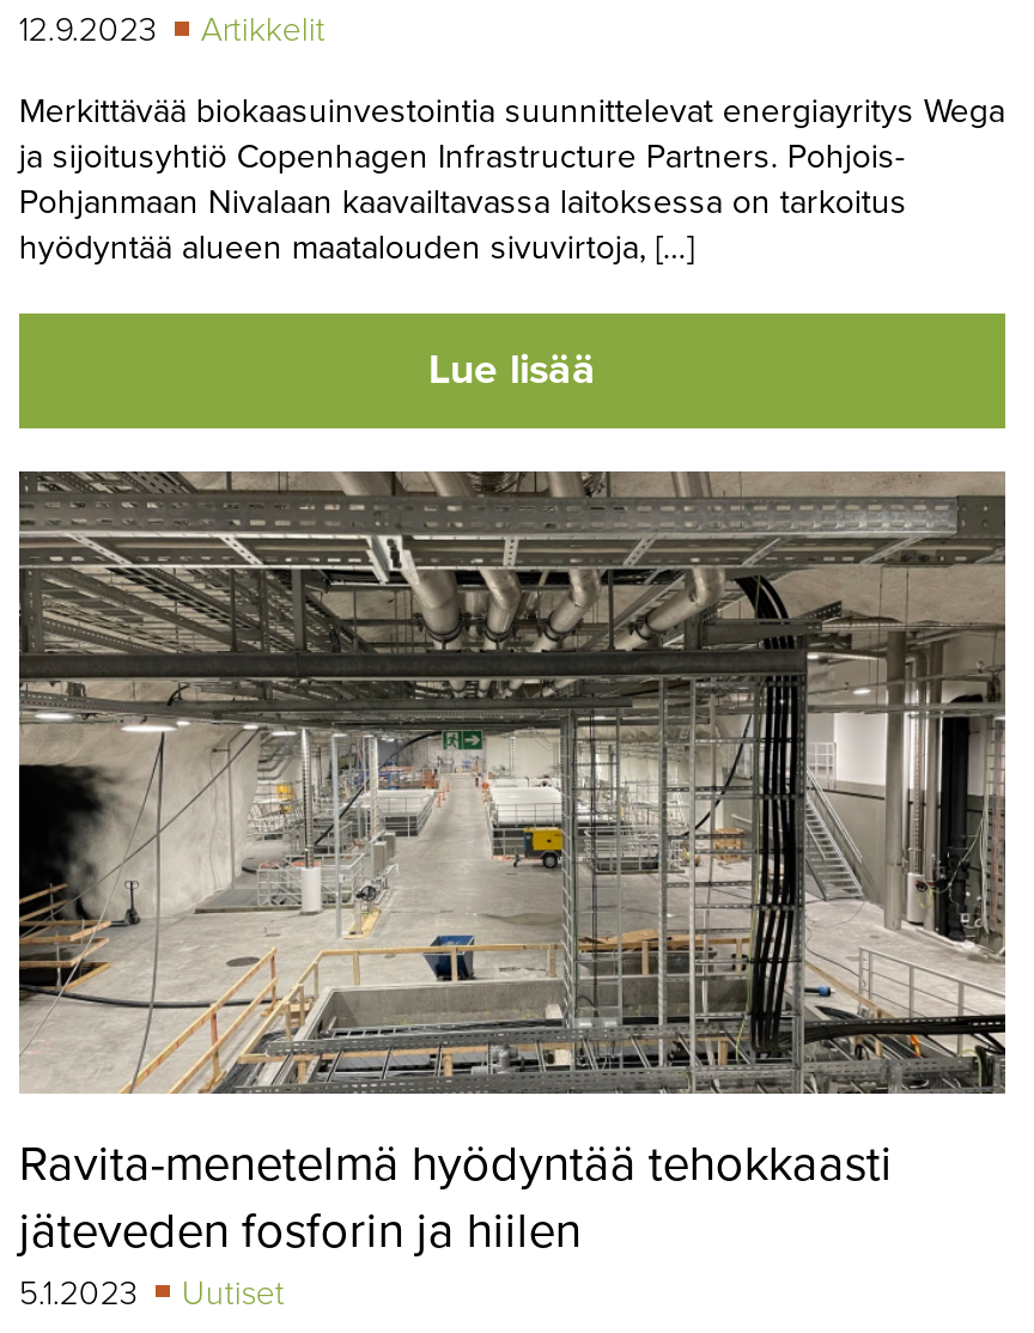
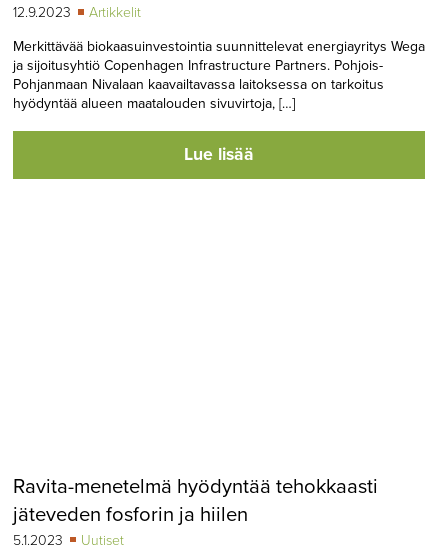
- [image]
